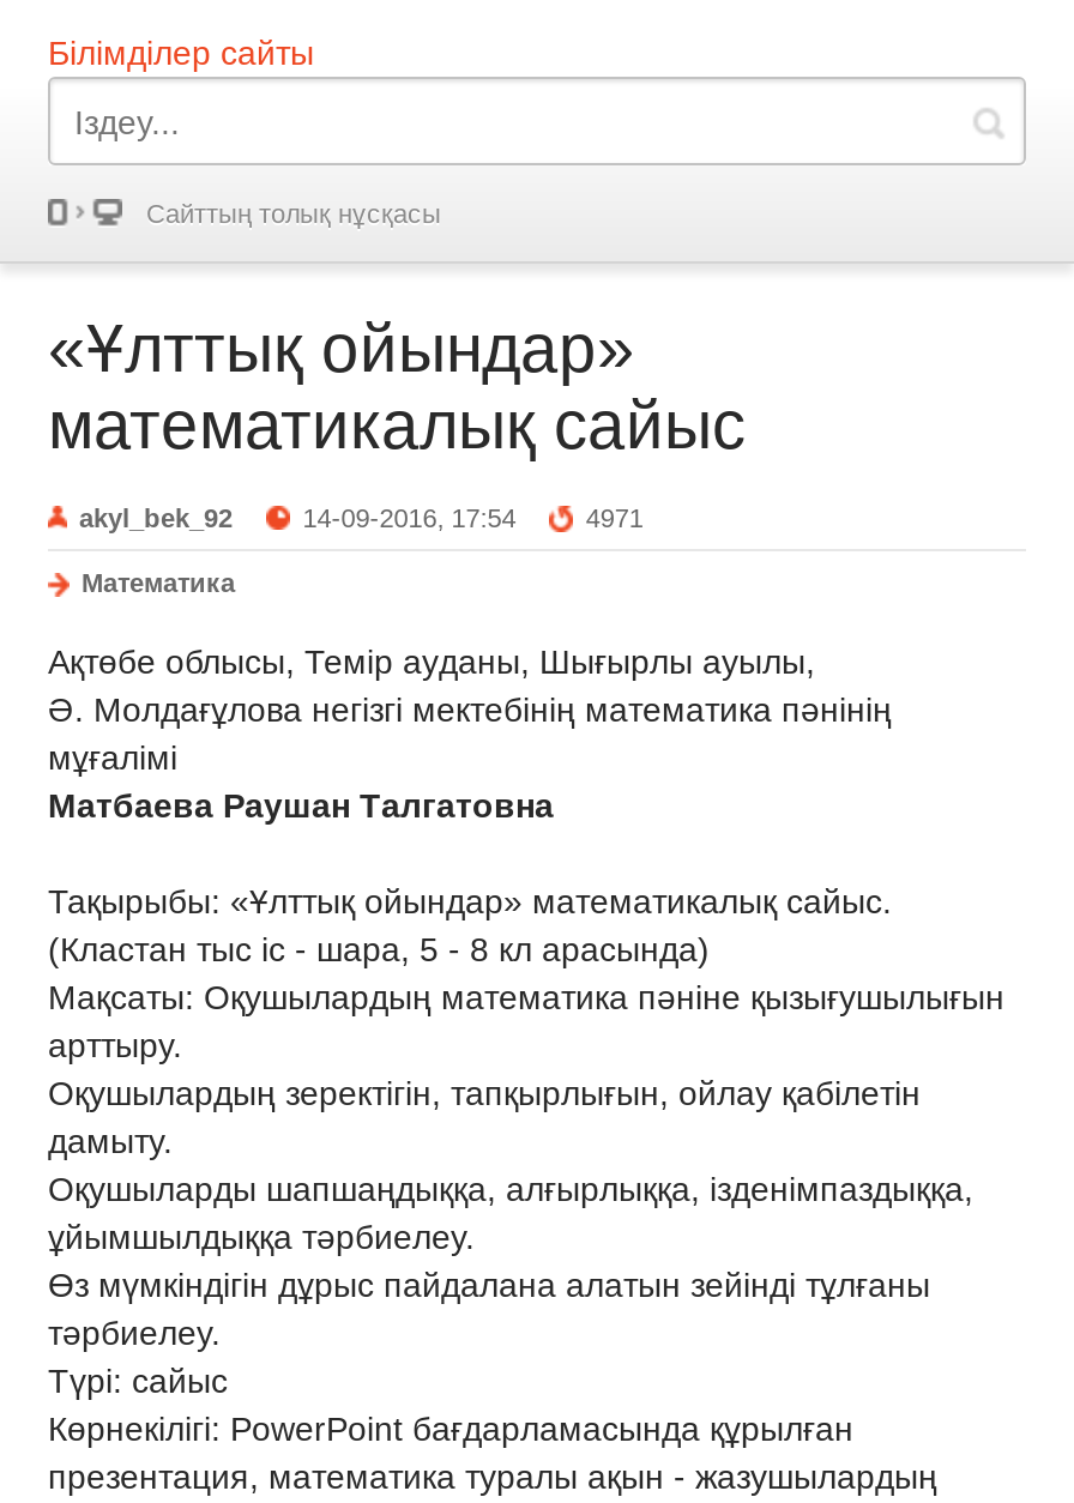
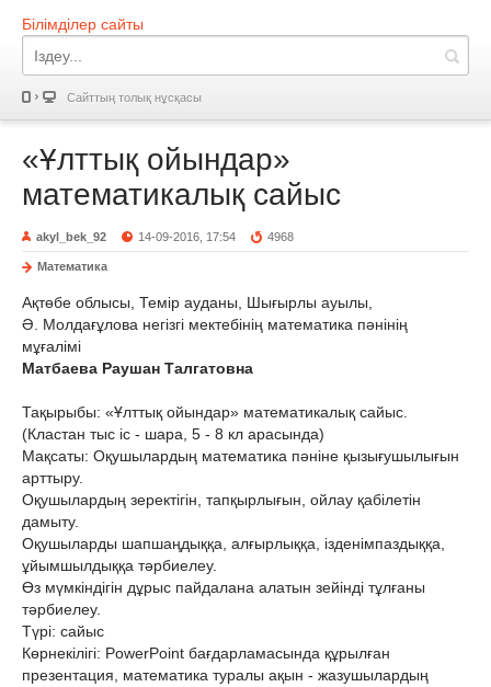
- 4971
+ 4968
